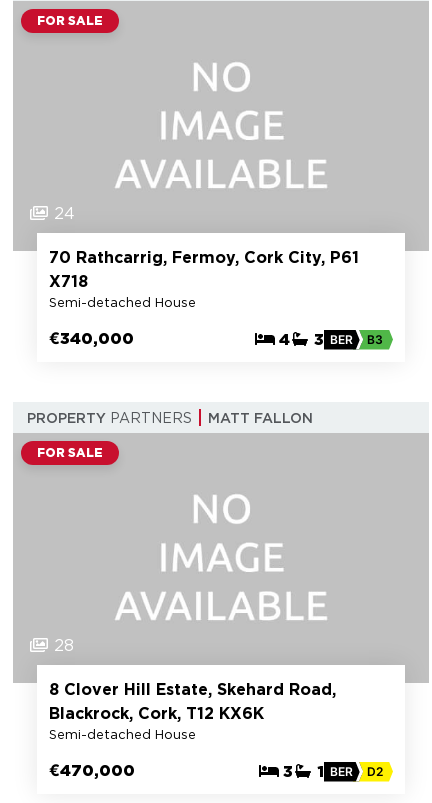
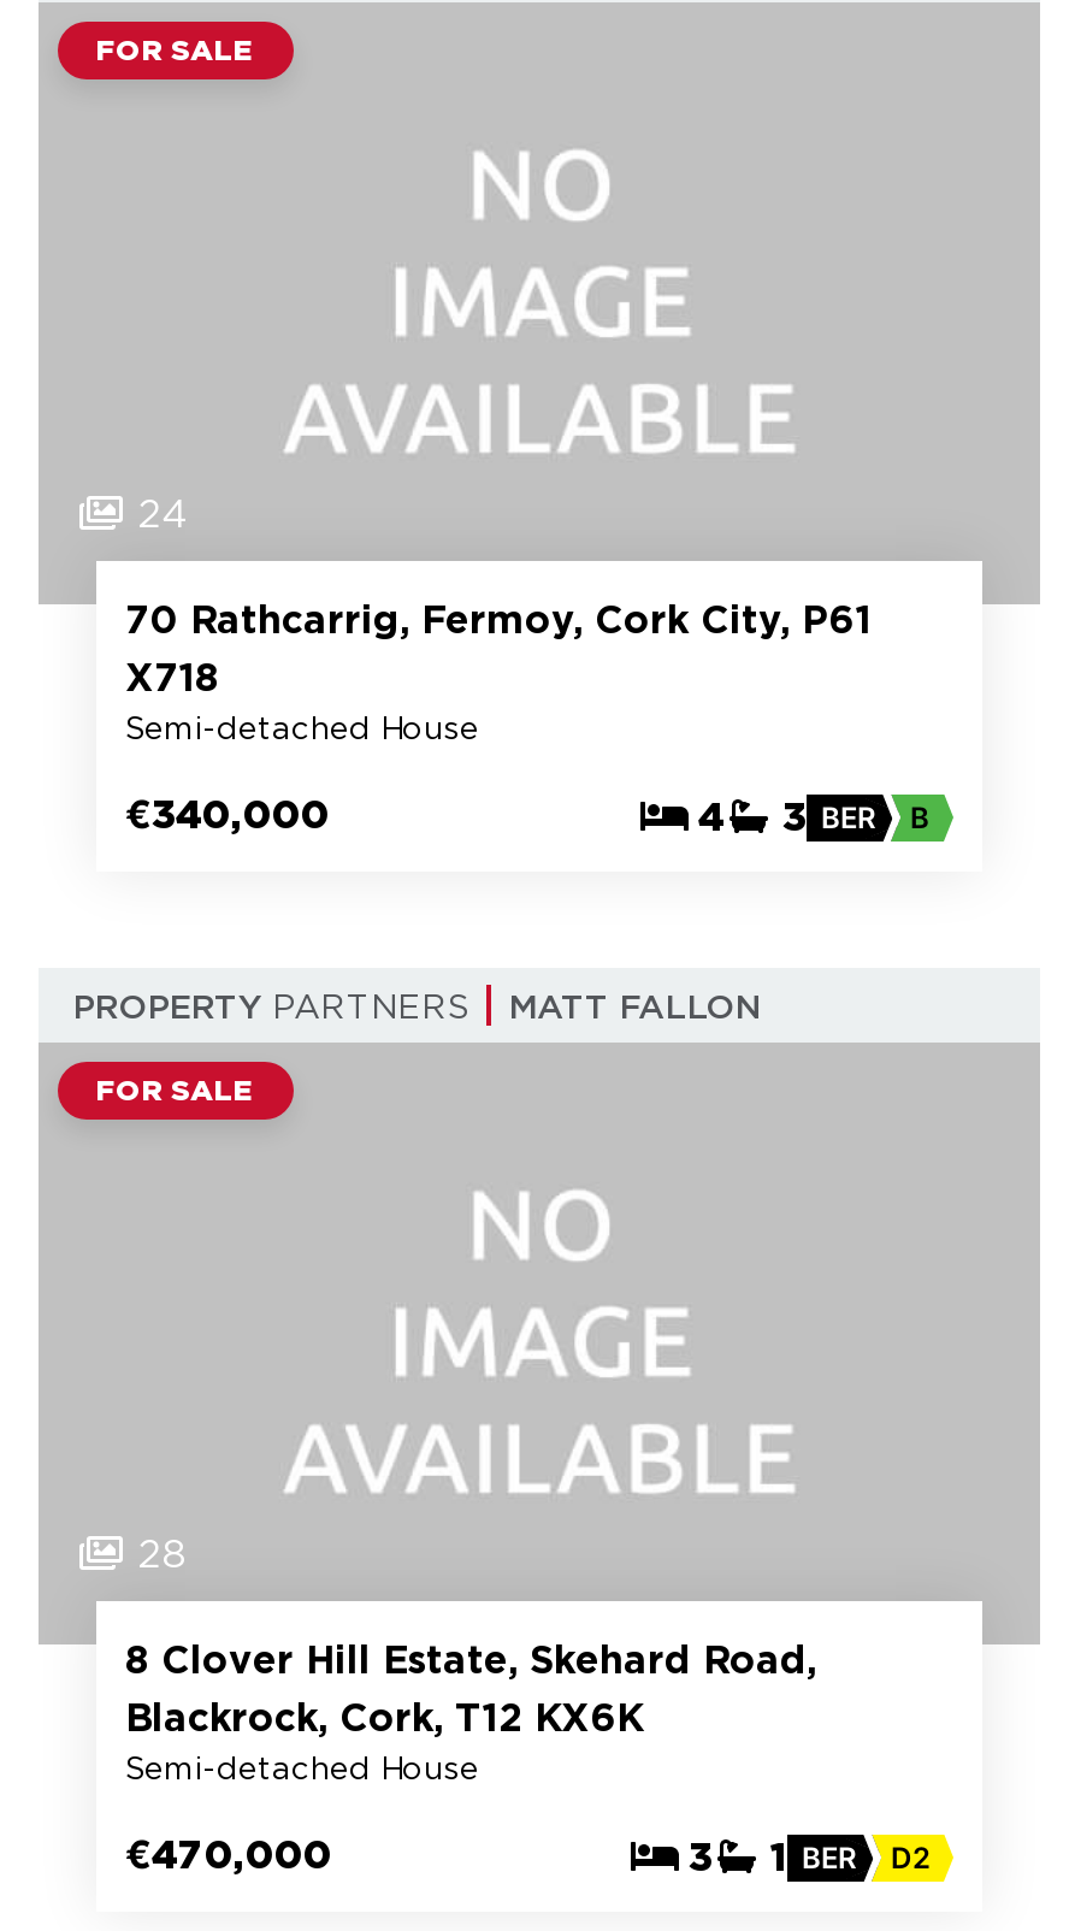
- B3
+ B
